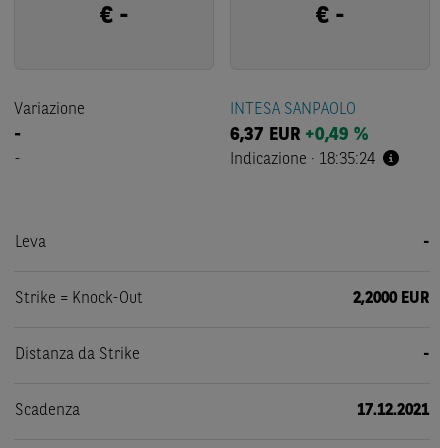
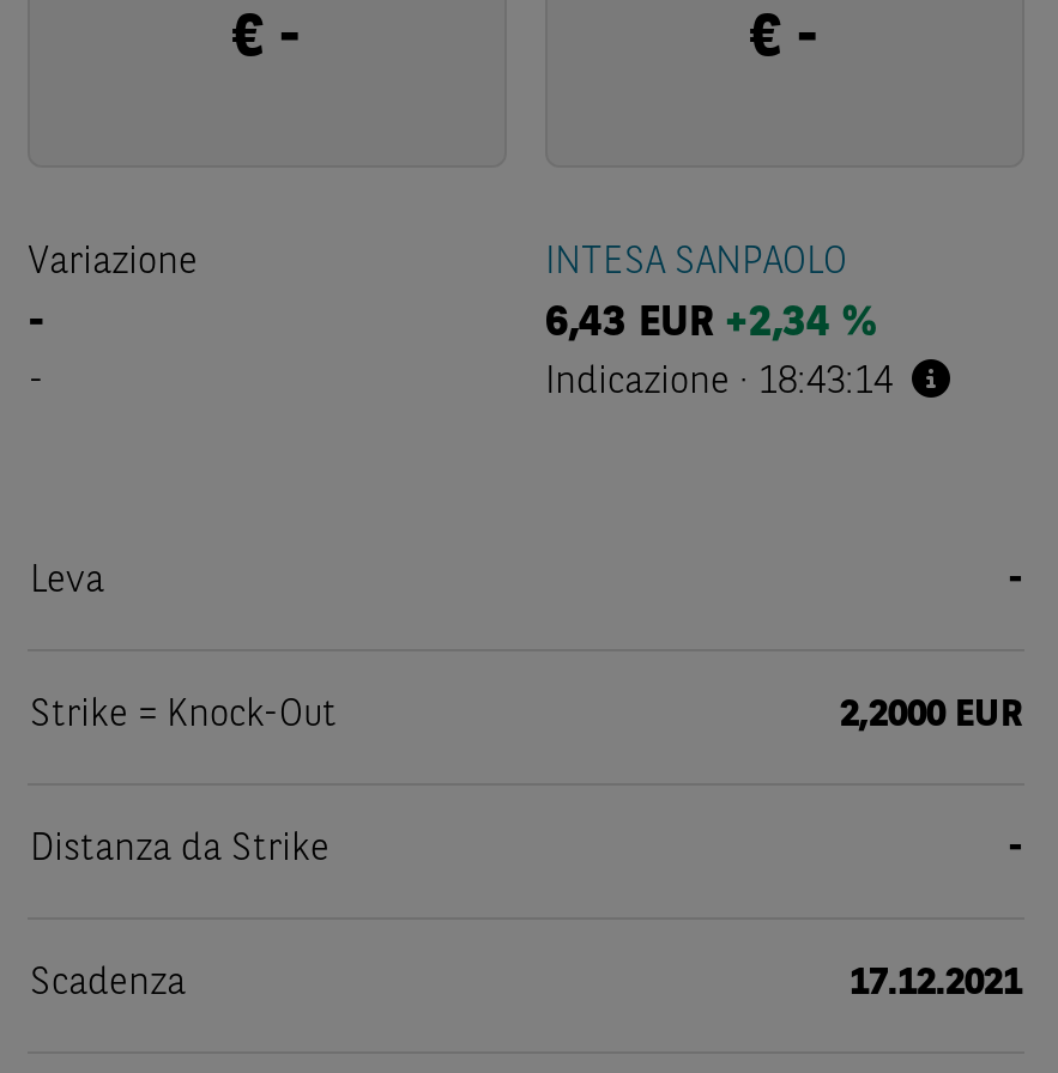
- 6,37 EUR +0,49 %
+ 6,43 EUR +2,34 %

- Indicazione · 18:35:24
+ Indicazione · 18:43:14
